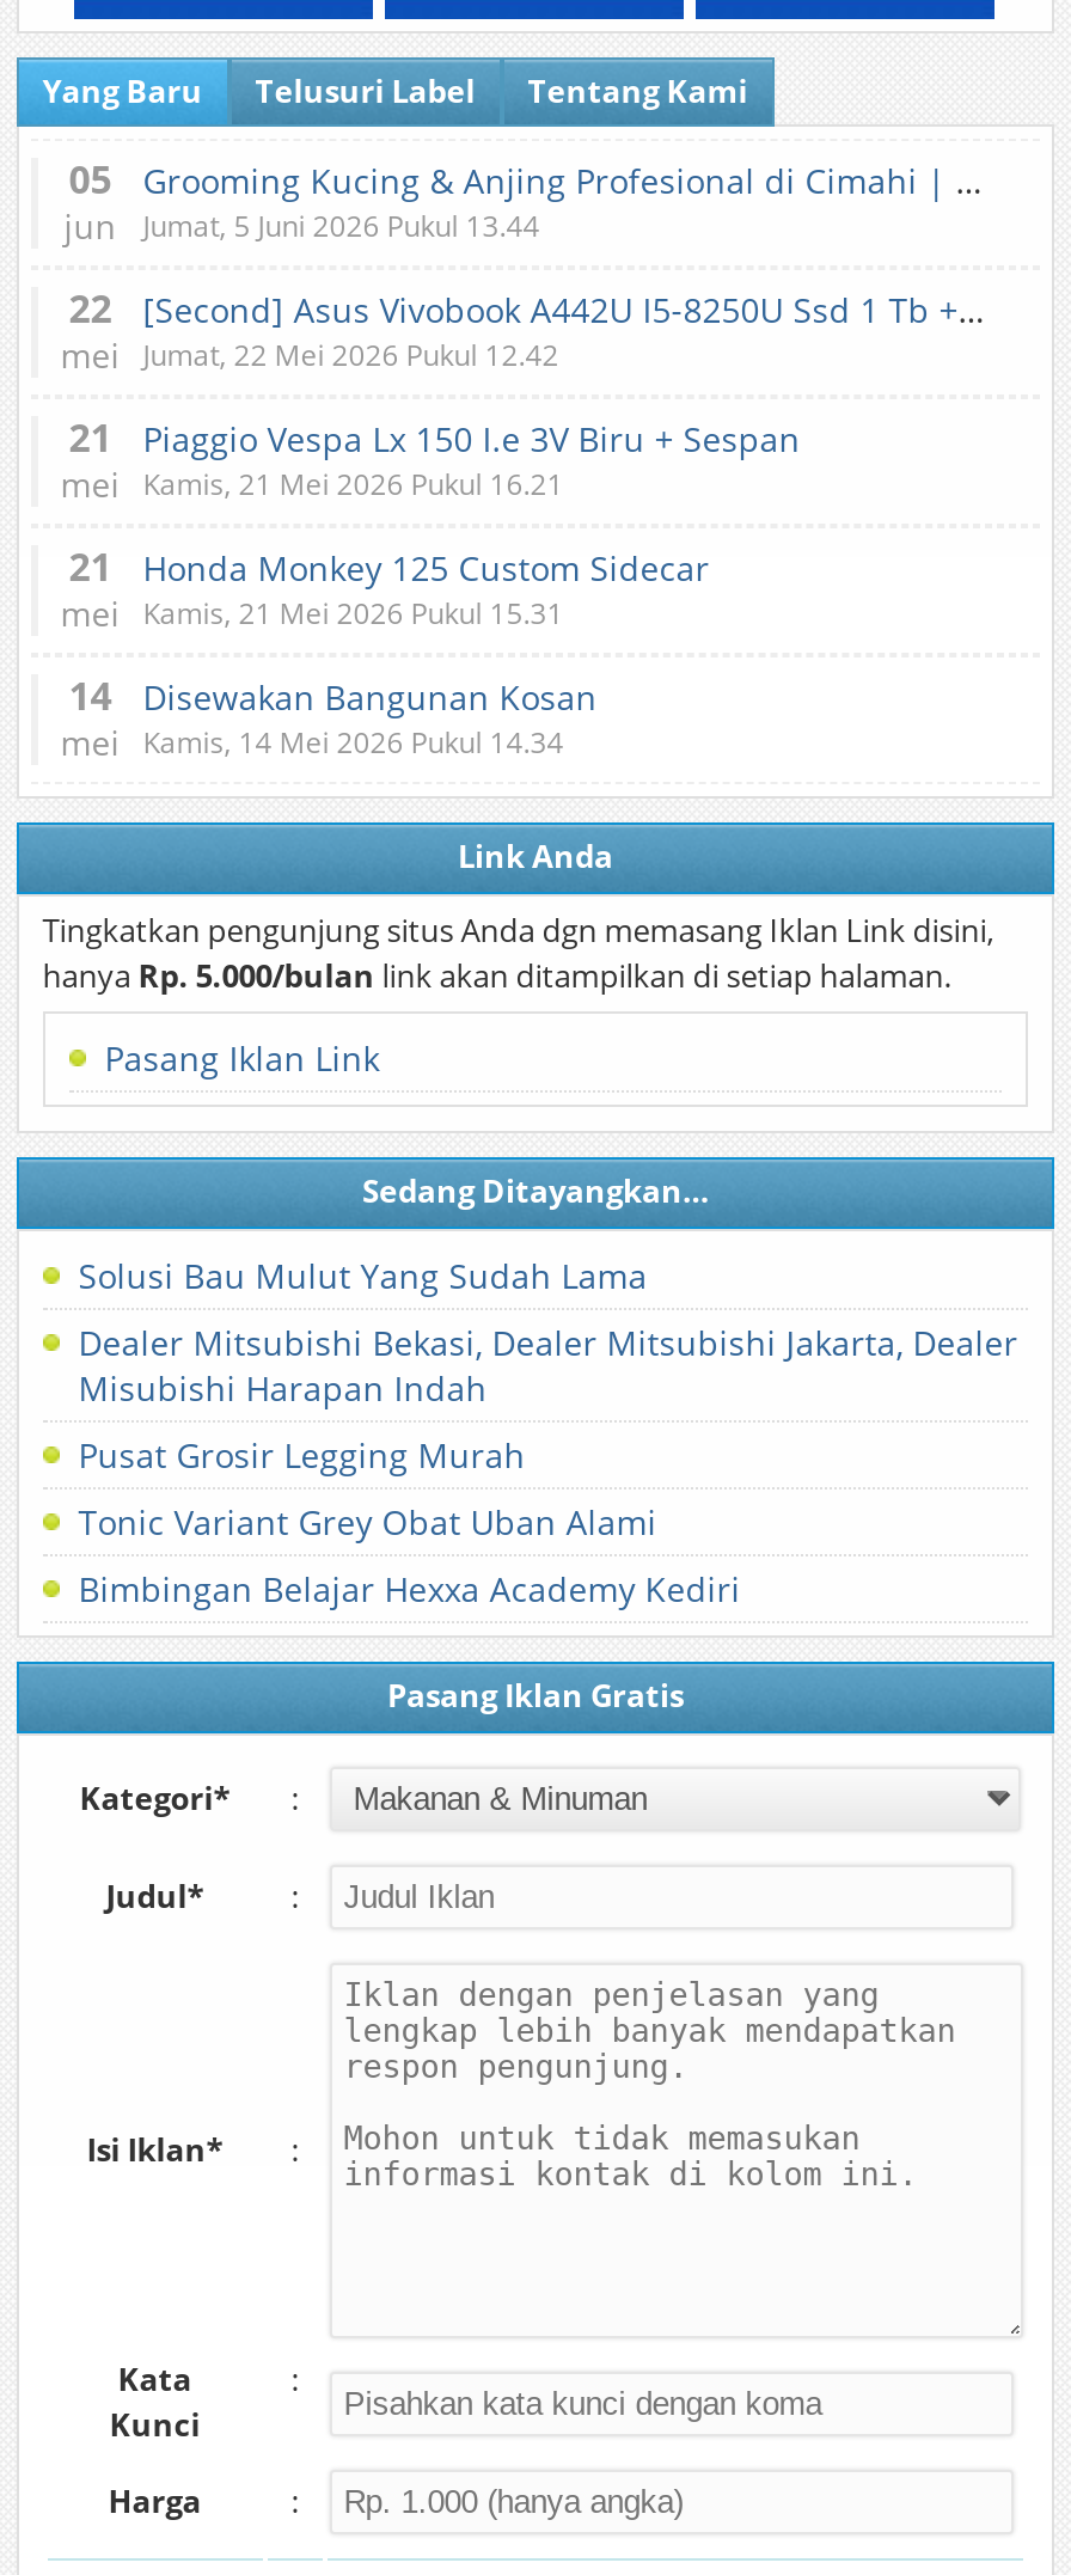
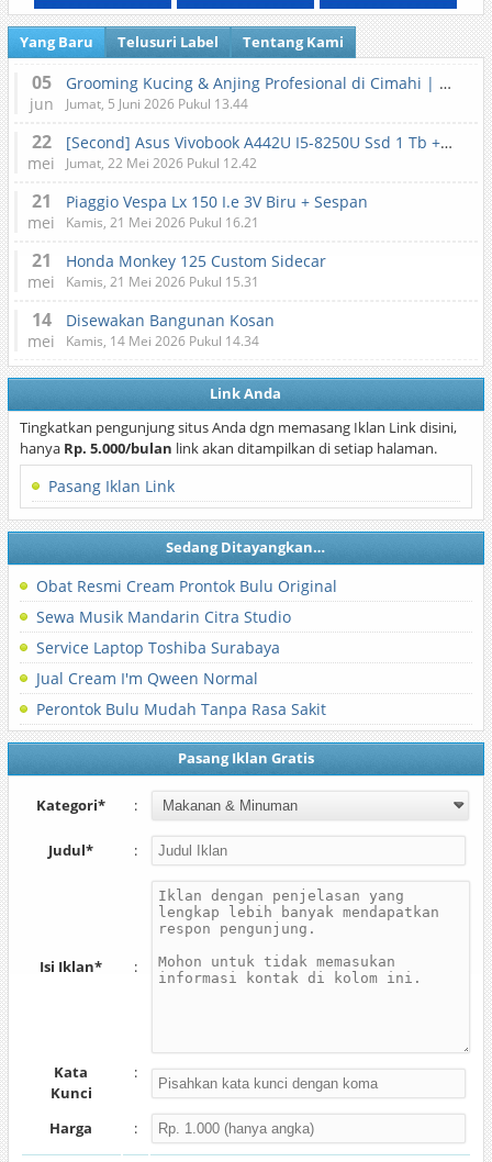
- Solusi Bau Mulut Yang Sudah Lama
+ Obat Resmi Cream Prontok Bulu Original

- Dealer Mitsubishi Bekasi, Dealer Mitsubishi Jakarta, Dealer
- Misubishi Harapan Indah
+ Sewa Musik Mandarin Citra Studio

- Pusat Grosir Legging Murah
+ Service Laptop Toshiba Surabaya

- Tonic Variant Grey Obat Uban Alami
+ Jual Cream I'm Qween Normal

- Bimbingan Belajar Hexxa Academy Kediri
+ Perontok Bulu Mudah Tanpa Rasa Sakit
